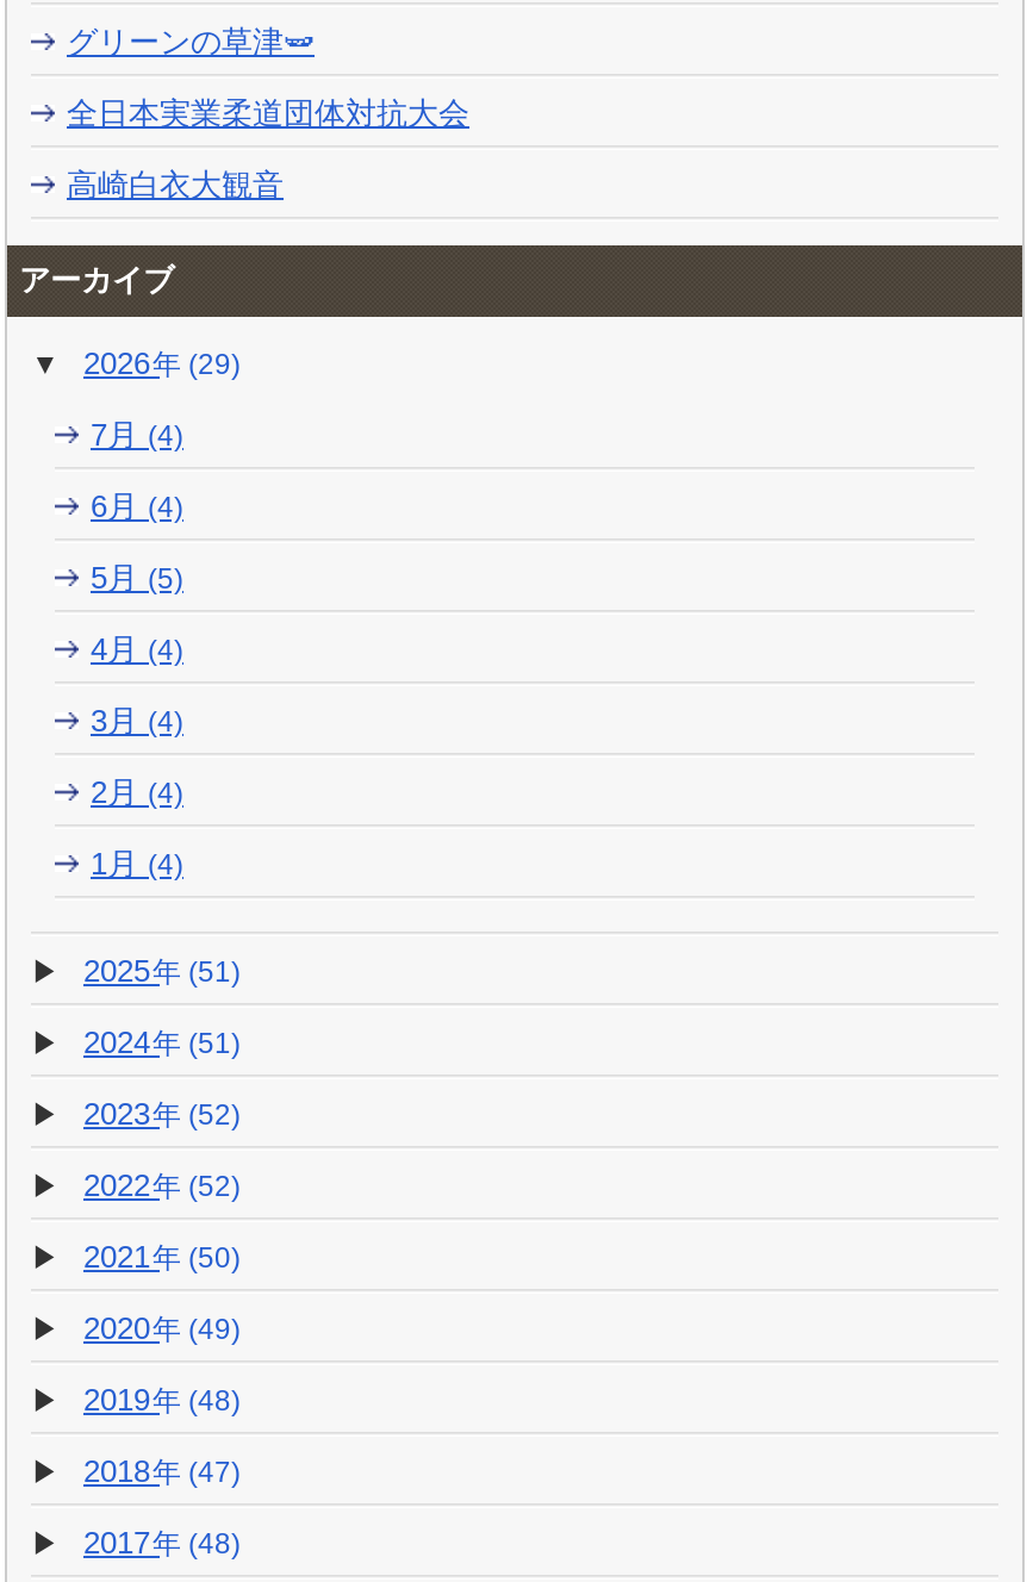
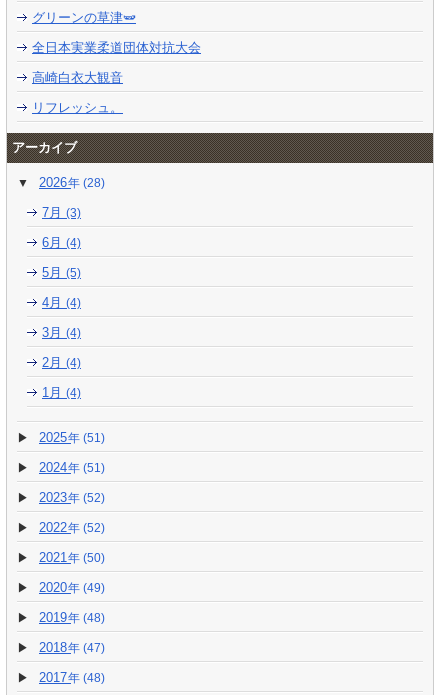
+ リフレッシュ。

- 2026 (29)
+ 2026 (28)

- 7月(4)
+ 7月(3)
